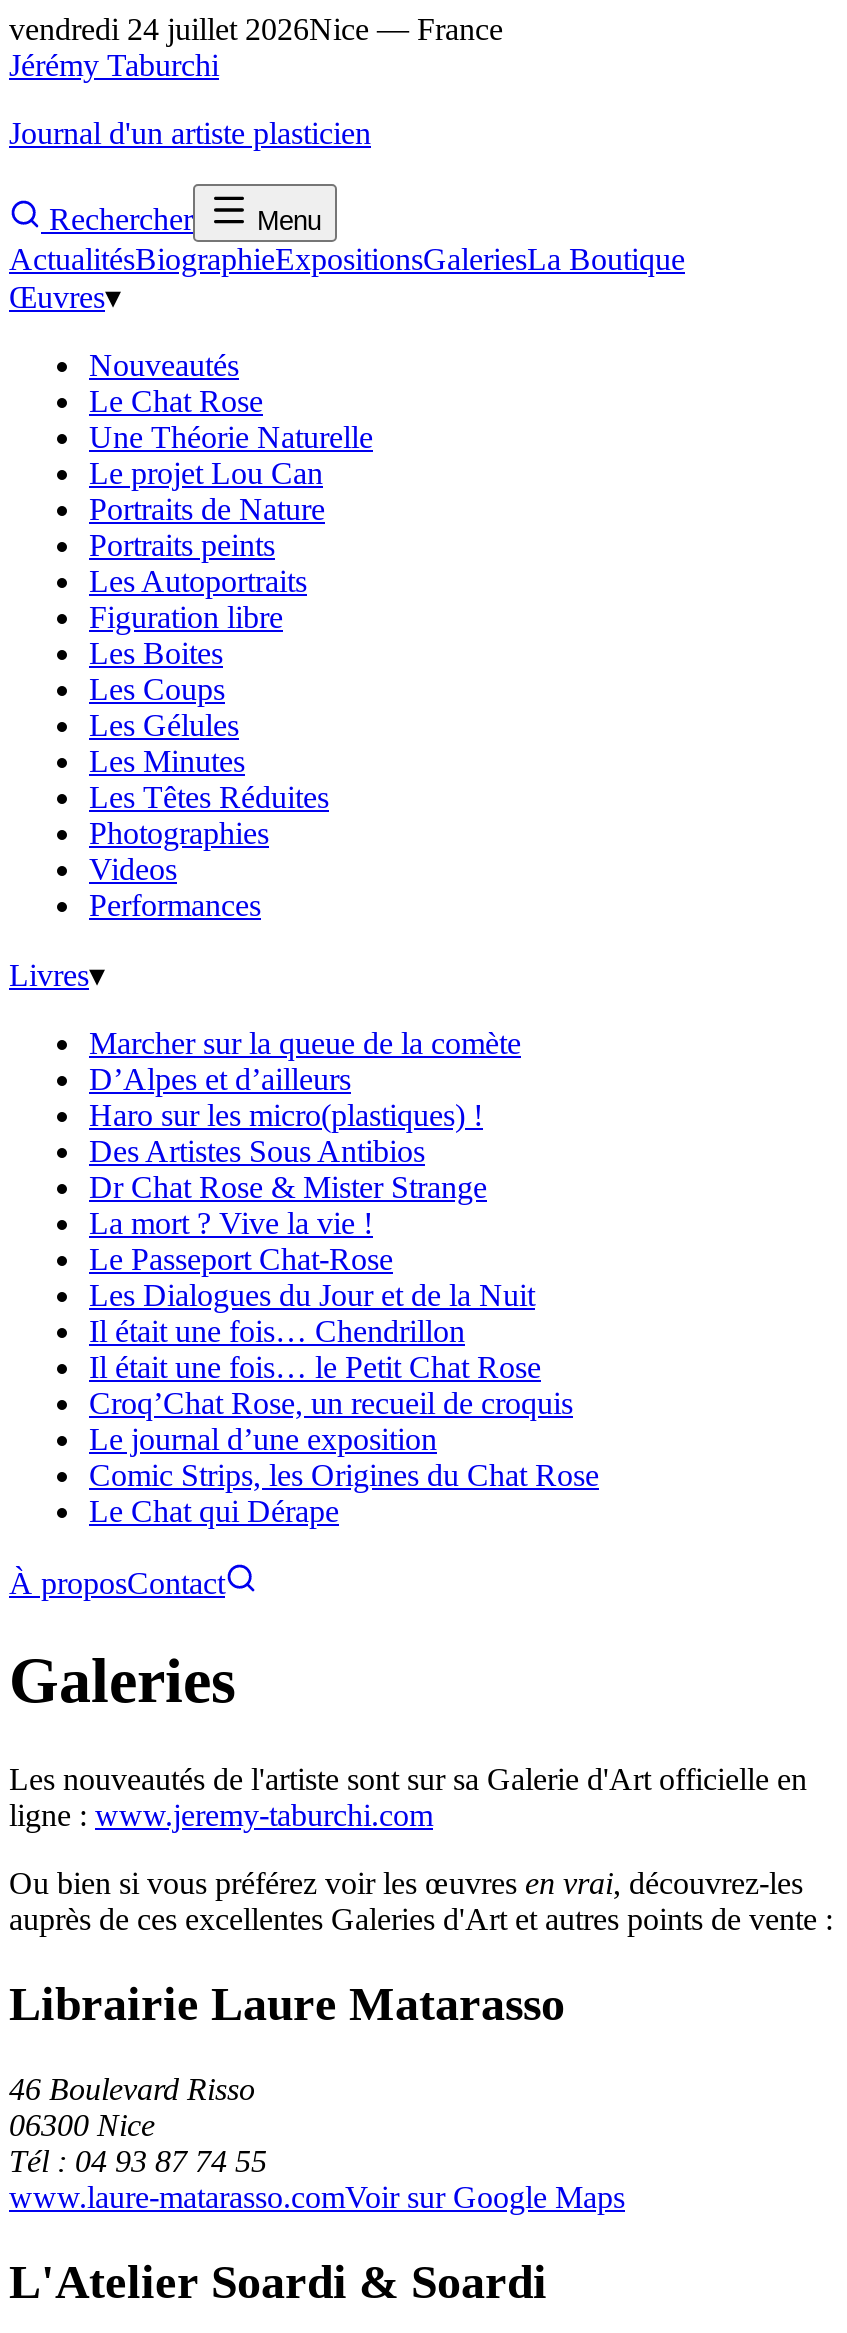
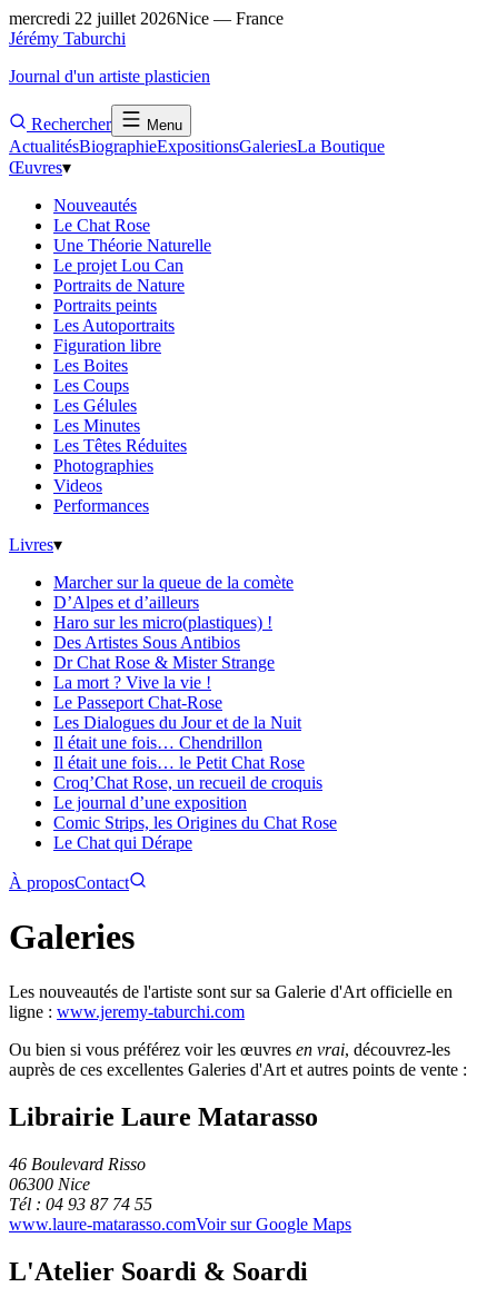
- vendredi 24 juillet 2026Nice — France
+ mercredi 22 juillet 2026Nice — France
